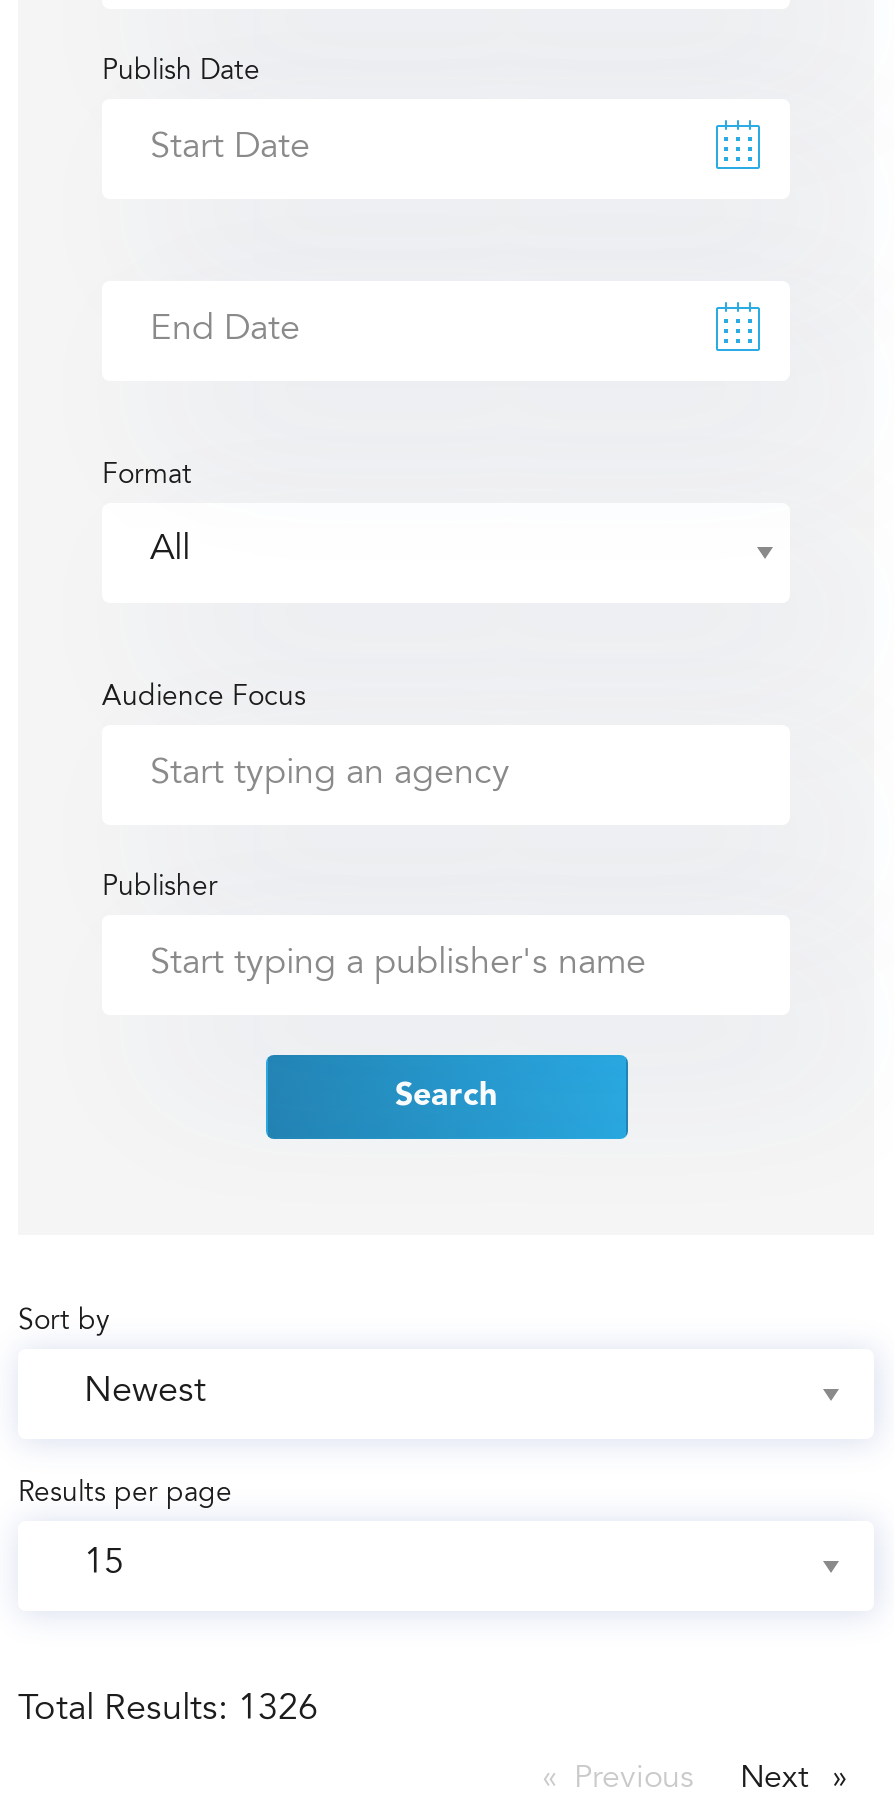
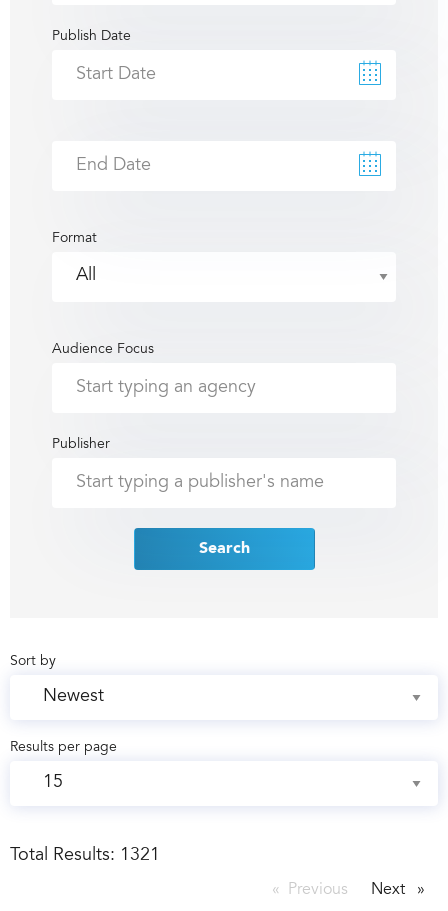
- Total Results: 1326
+ Total Results: 1321
